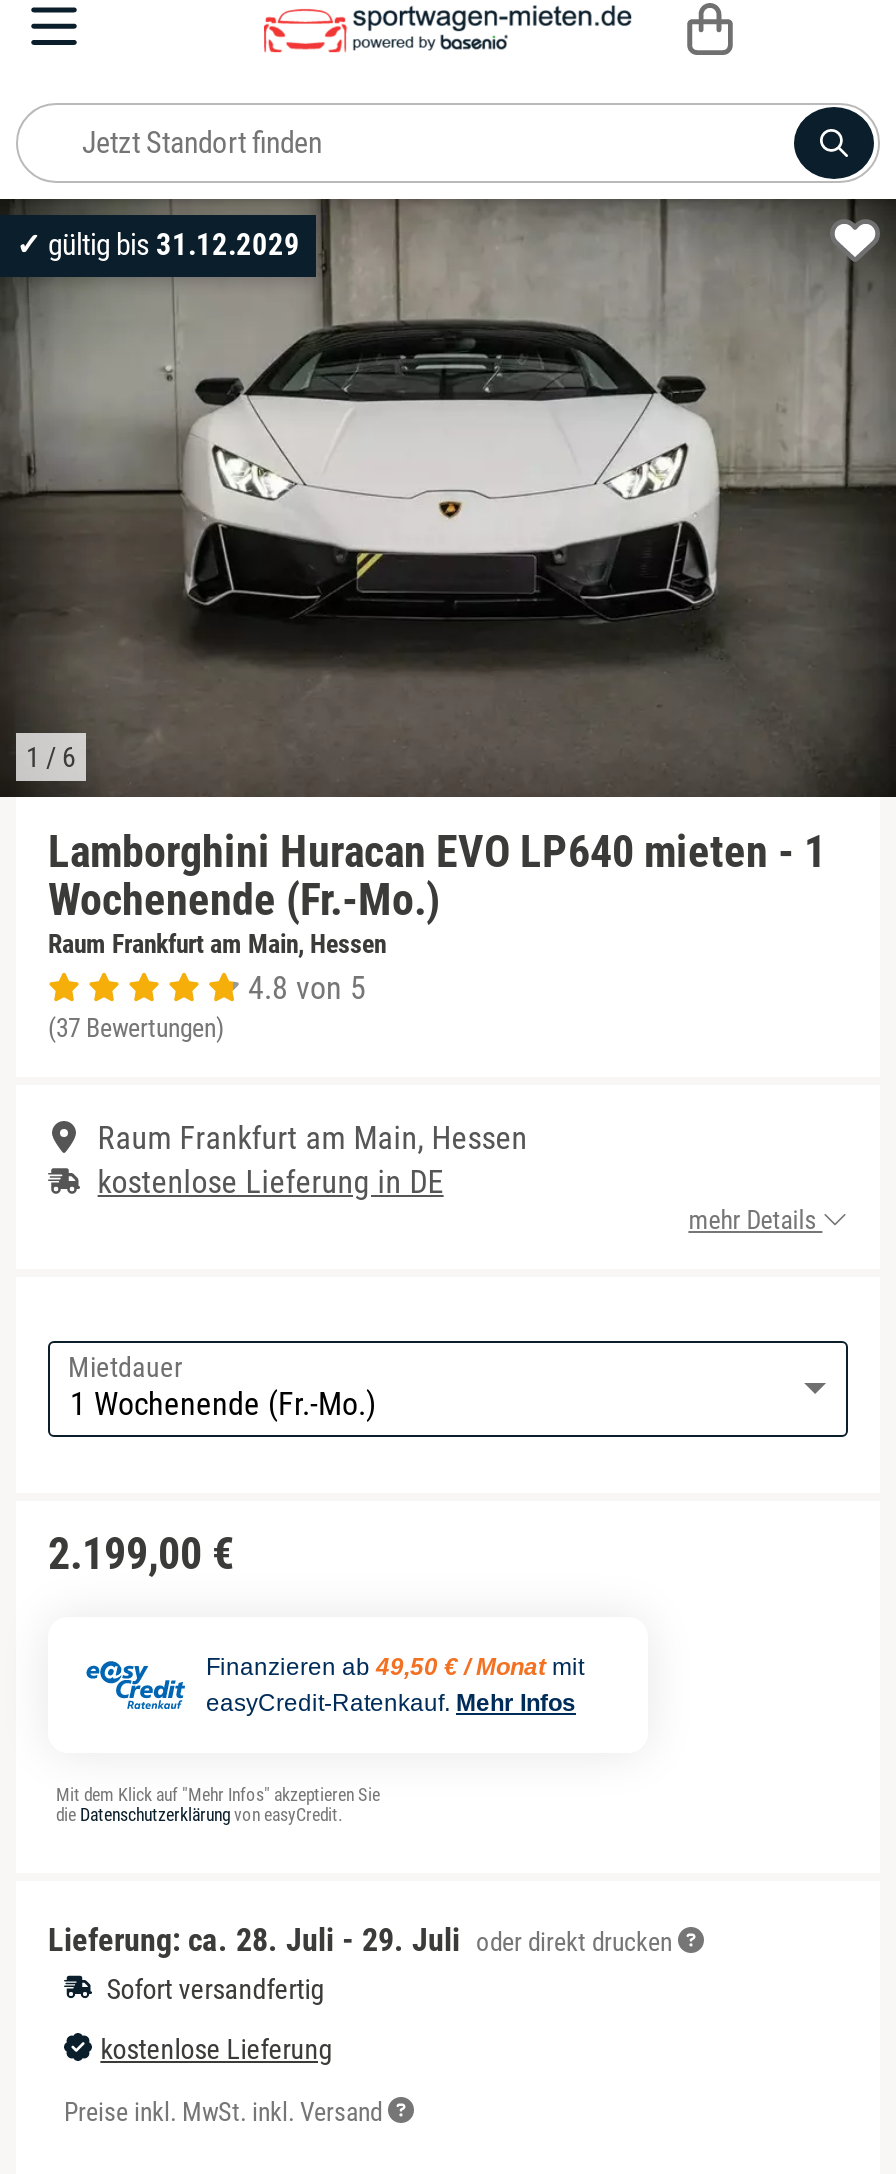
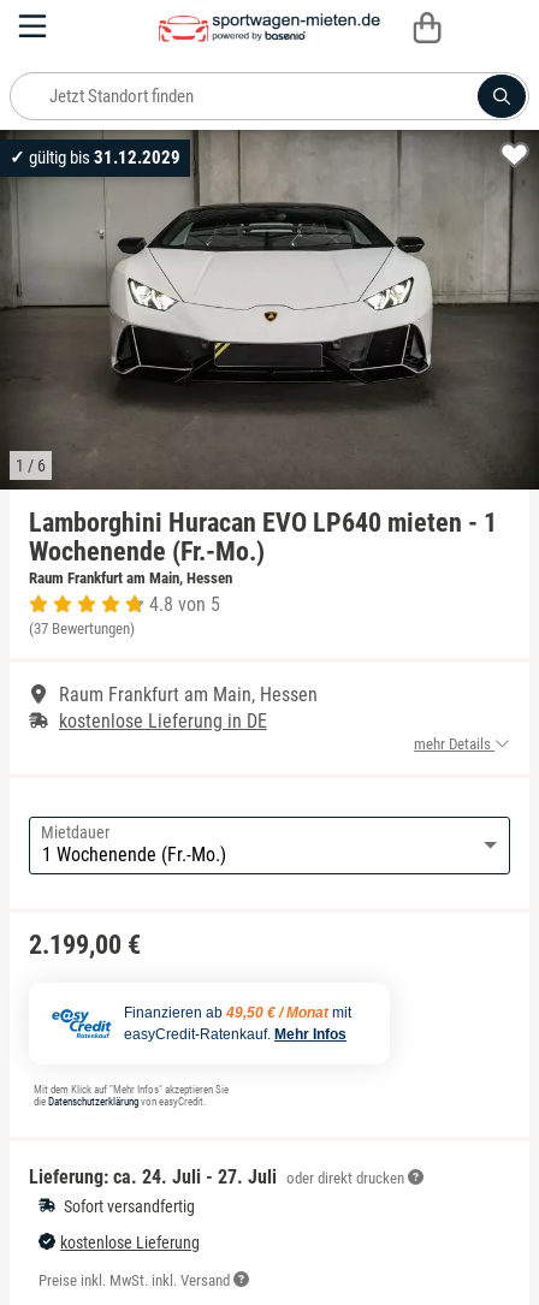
- Lieferung: ca. 28. Juli - 29. Juli oder direkt drucken
+ Lieferung: ca. 24. Juli - 27. Juli oder direkt drucken
